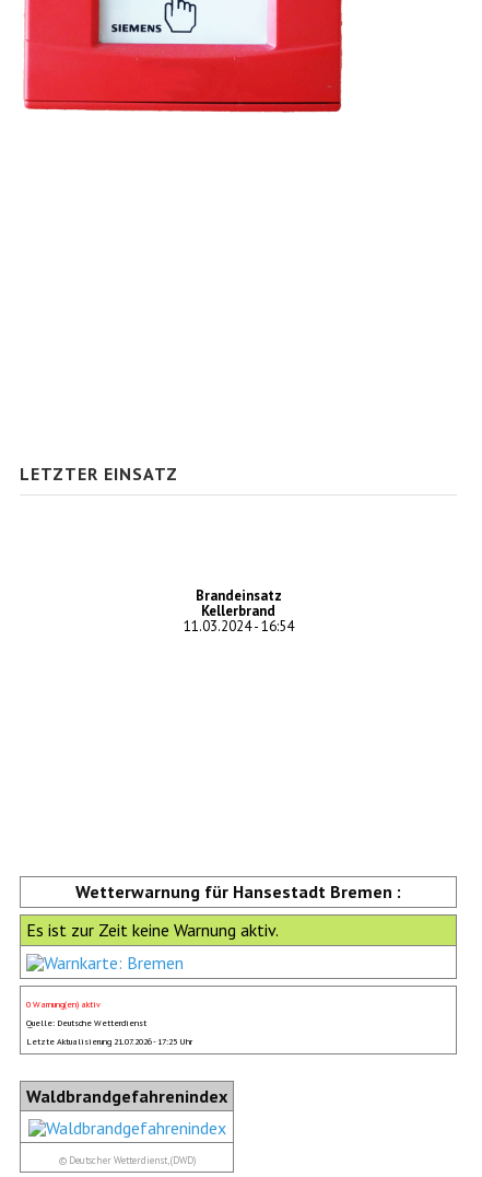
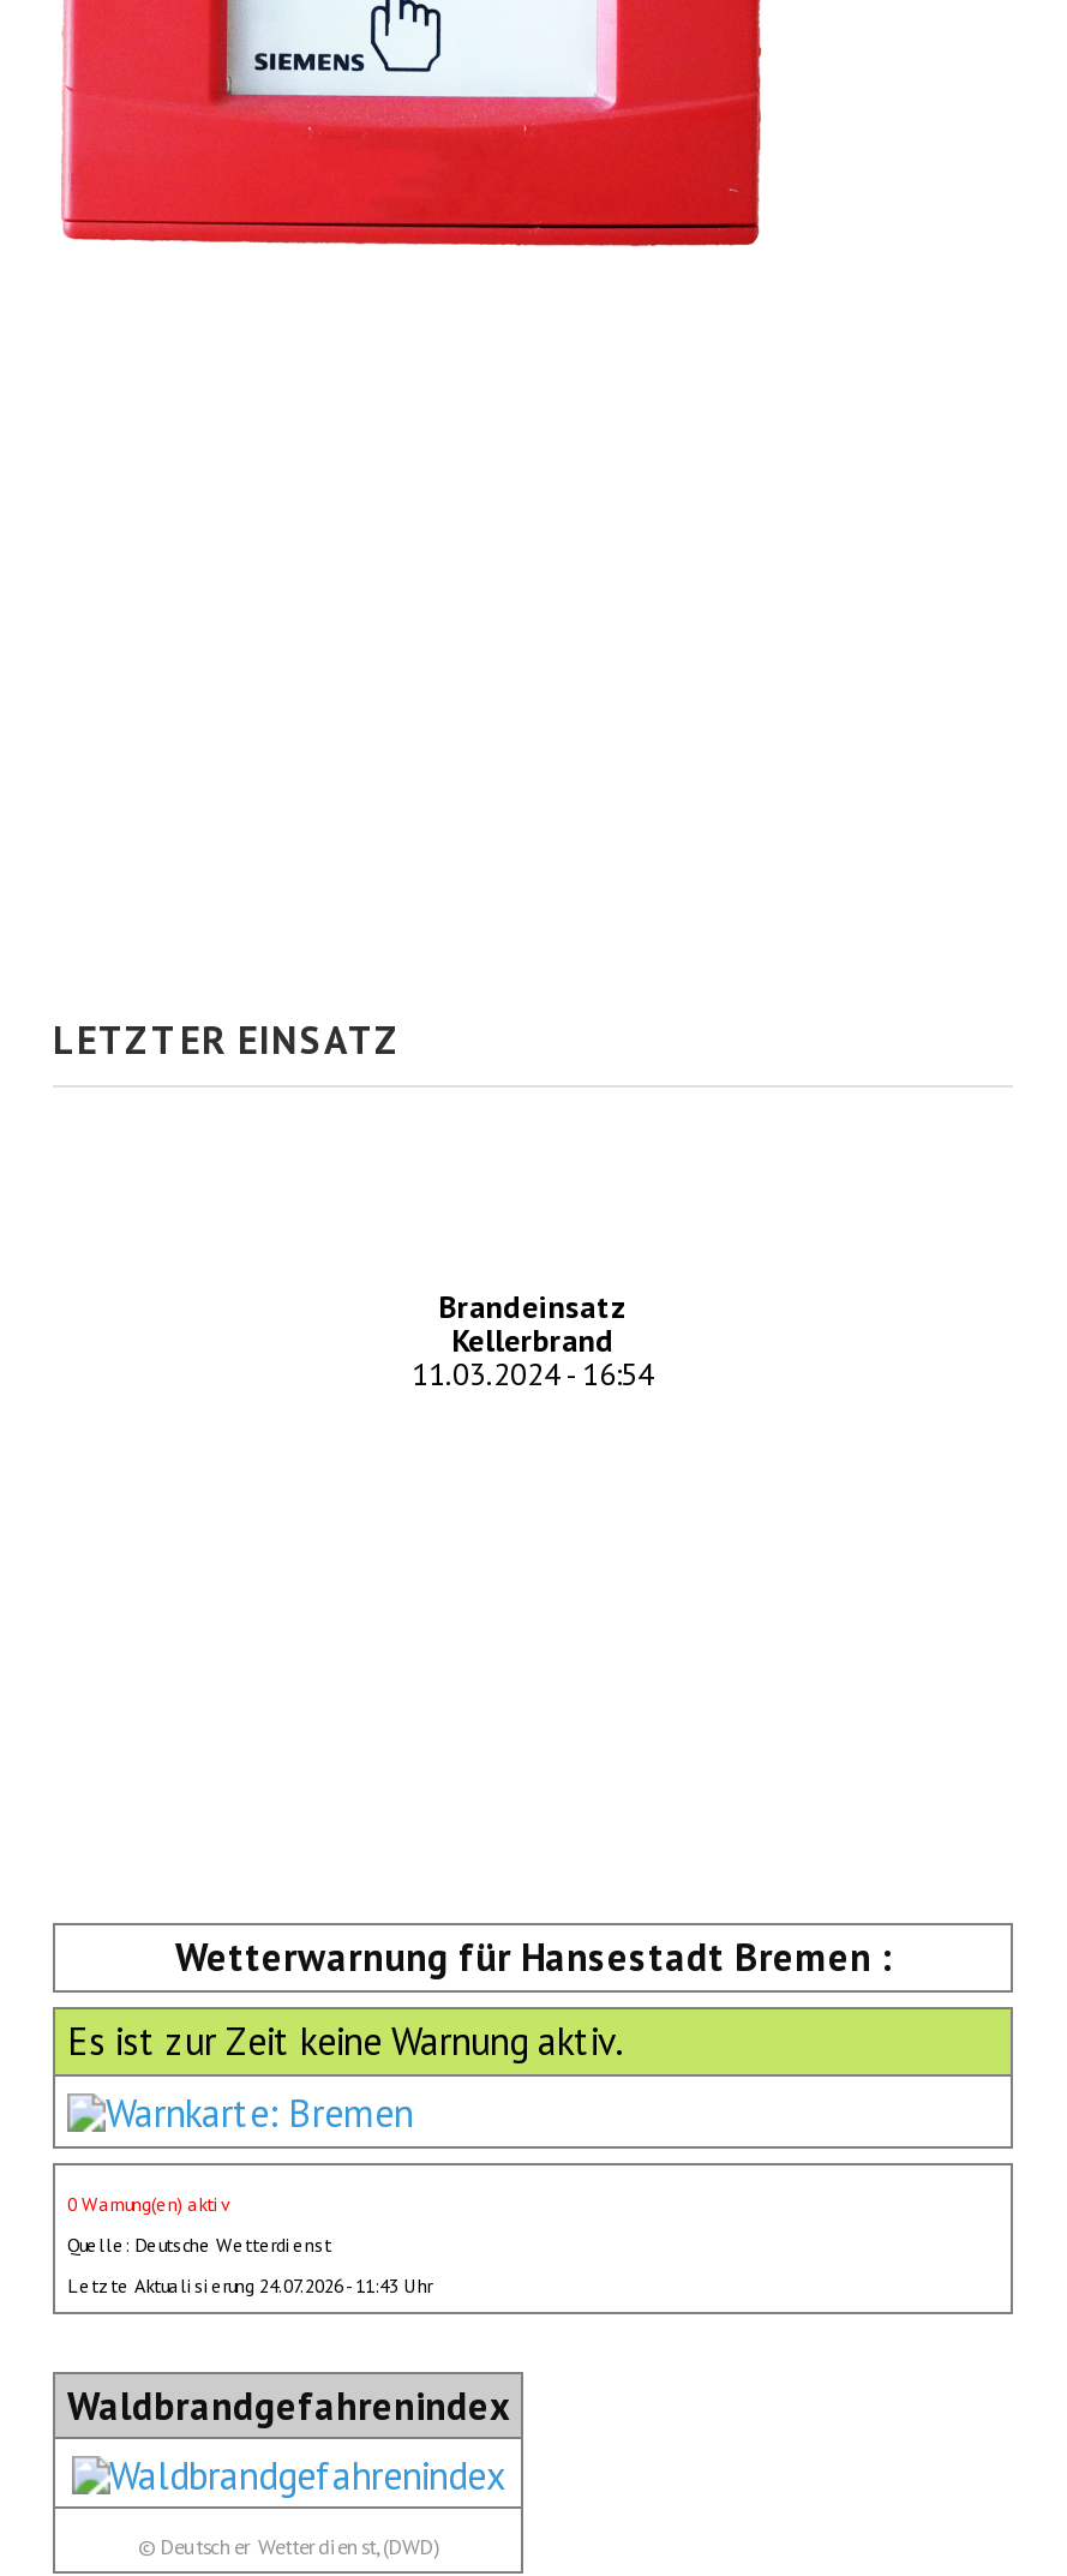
- Letzte Aktualisierung 21.07.2026 - 17:25 Uhr
+ Letzte Aktualisierung 24.07.2026 - 11:43 Uhr
